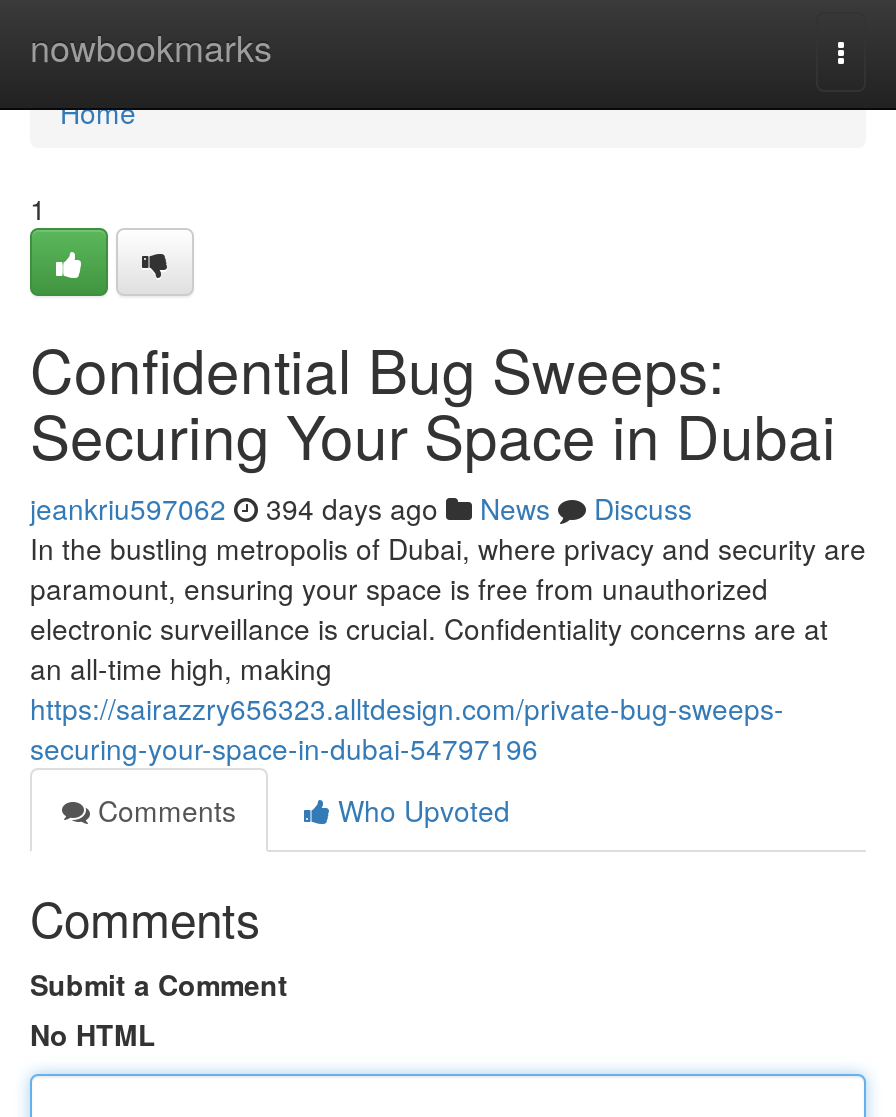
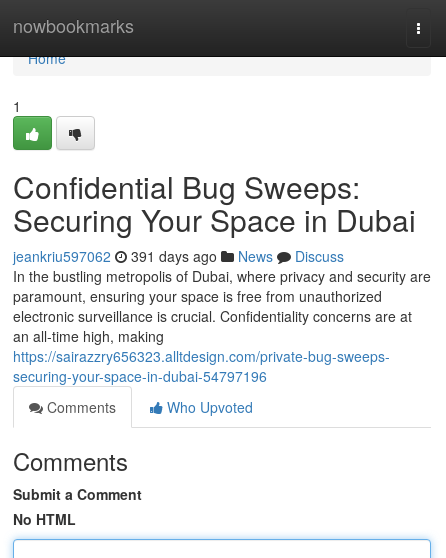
- jeankriu597062 394 days ago News Discuss
+ jeankriu597062 391 days ago News Discuss
